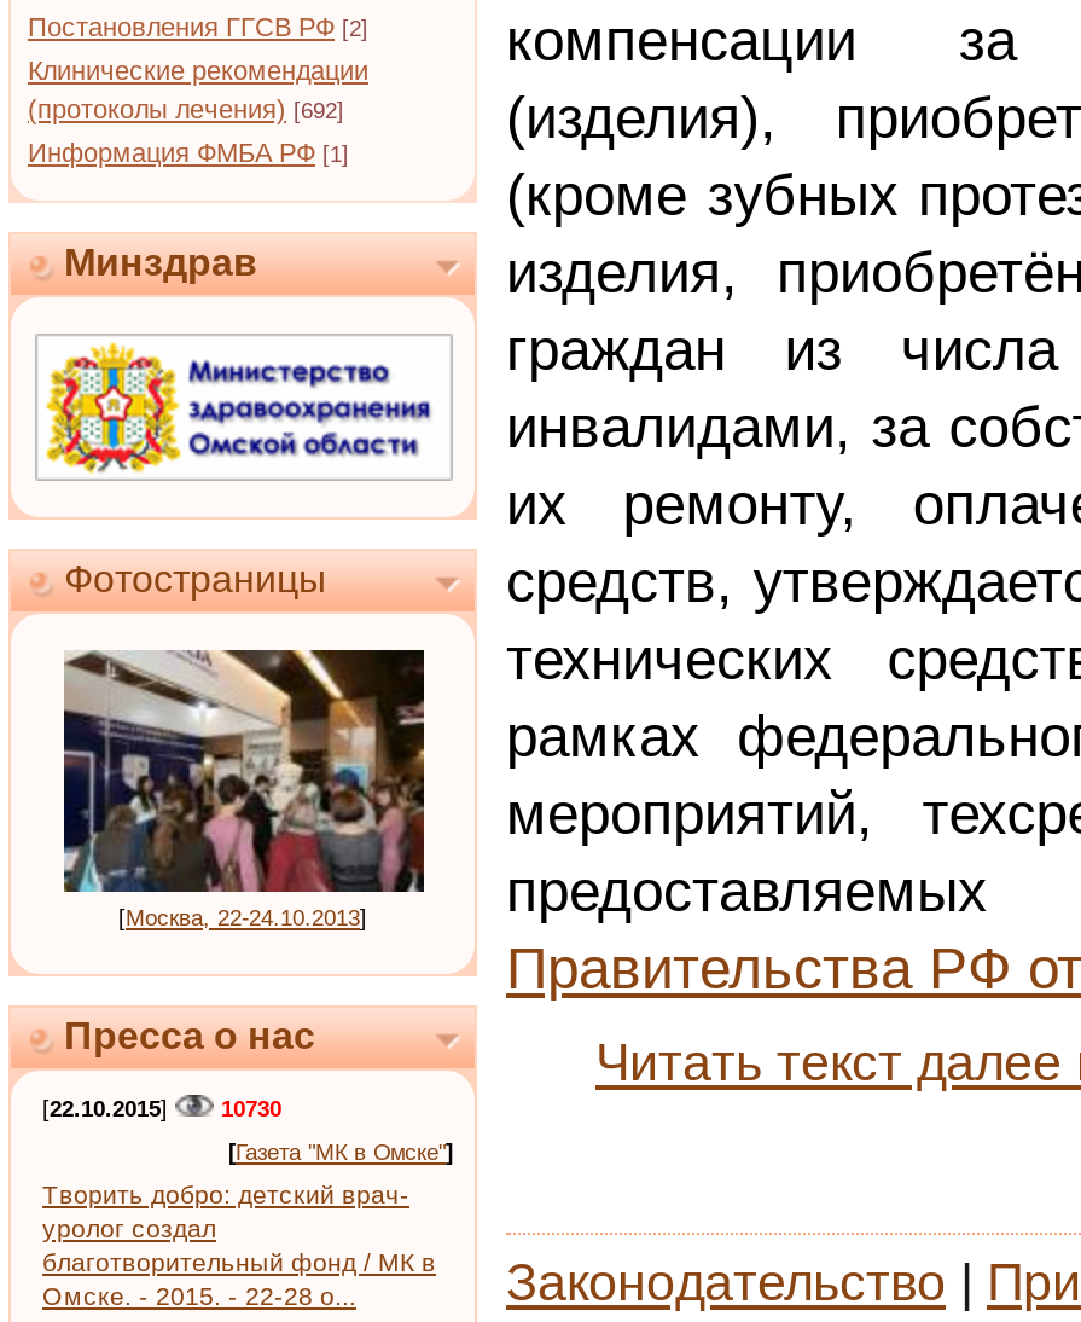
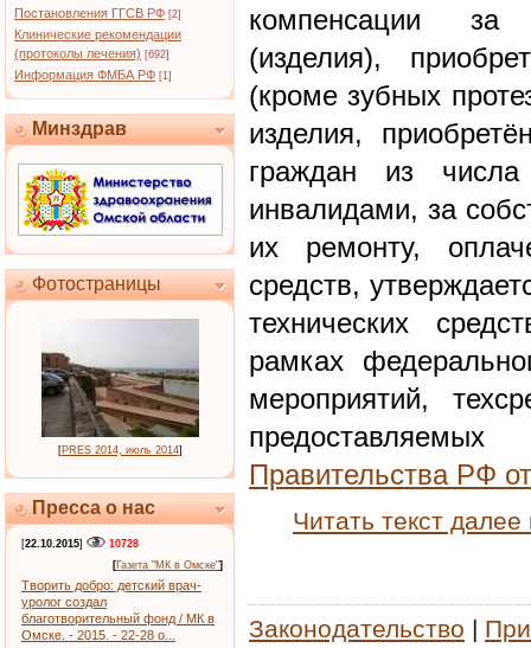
- [image]
- [Москва, 22-24.10.2013]
+ [image]
+ [PRES 2014, июль 2014]

- [22.10.2015] 10730
+ [22.10.2015] 10728
